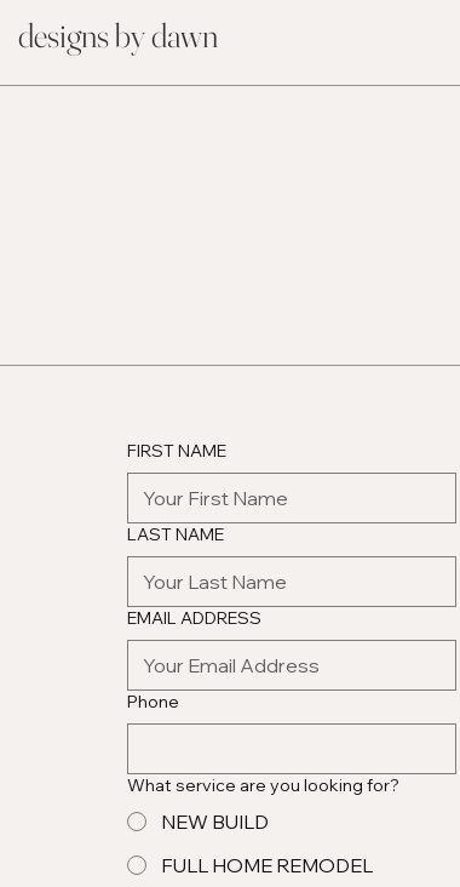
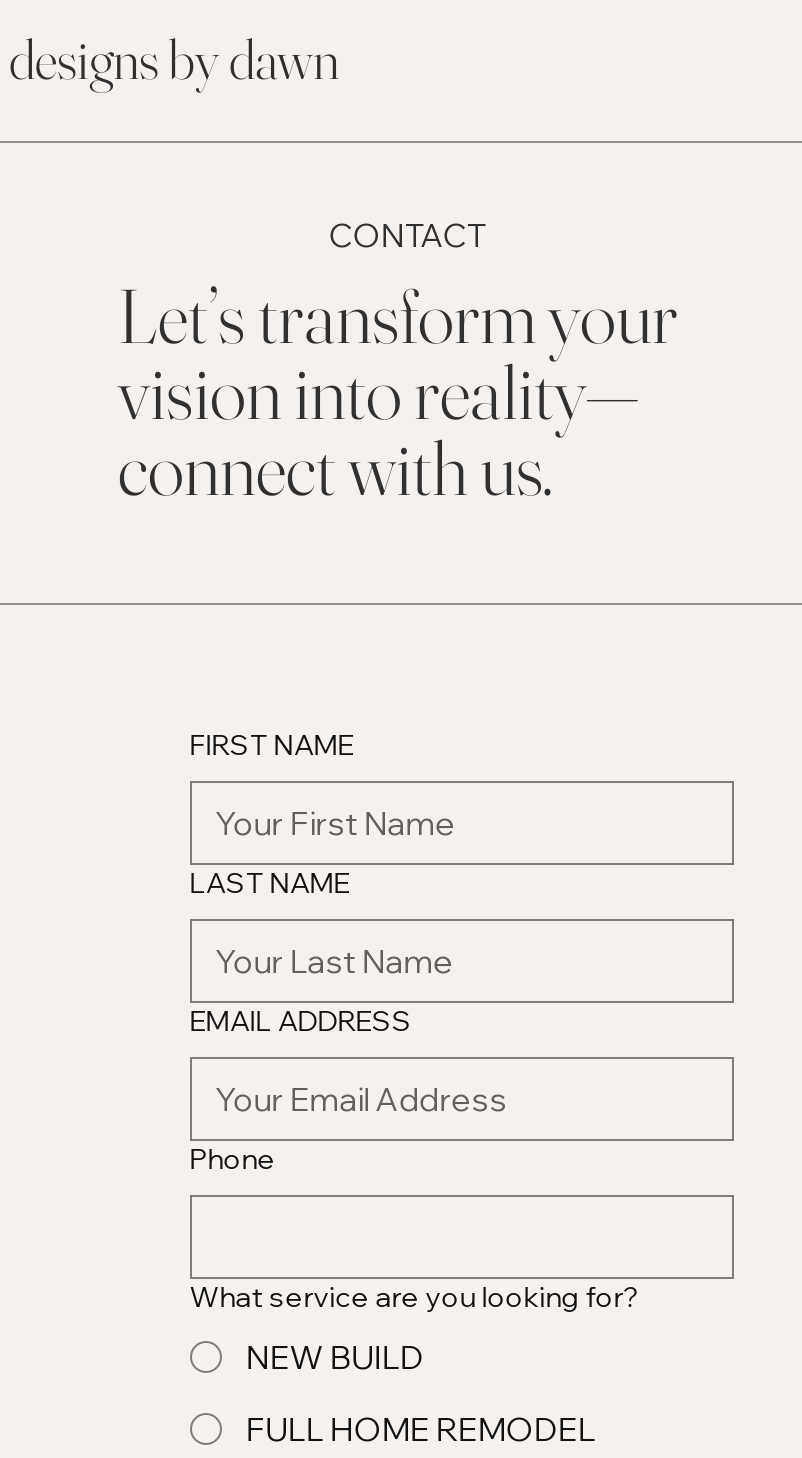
+ CONTACT
+ Let’s transform your
+ vision into reality—
+ connect with us.
